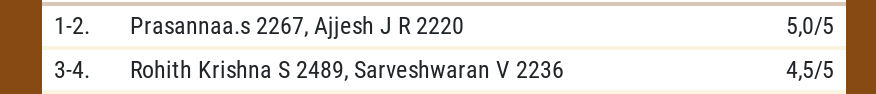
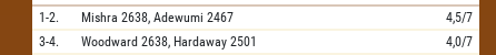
- Prasannaa.s 2267, Ajjesh J R 2220
- 5,0/5
+ Mishra 2638, Adewumi 2467
+ 4,5/7

- Rohith Krishna S 2489, Sarveshwaran V 2236
- 4,5/5
+ Woodward 2638, Hardaway 2501
+ 4,0/7
